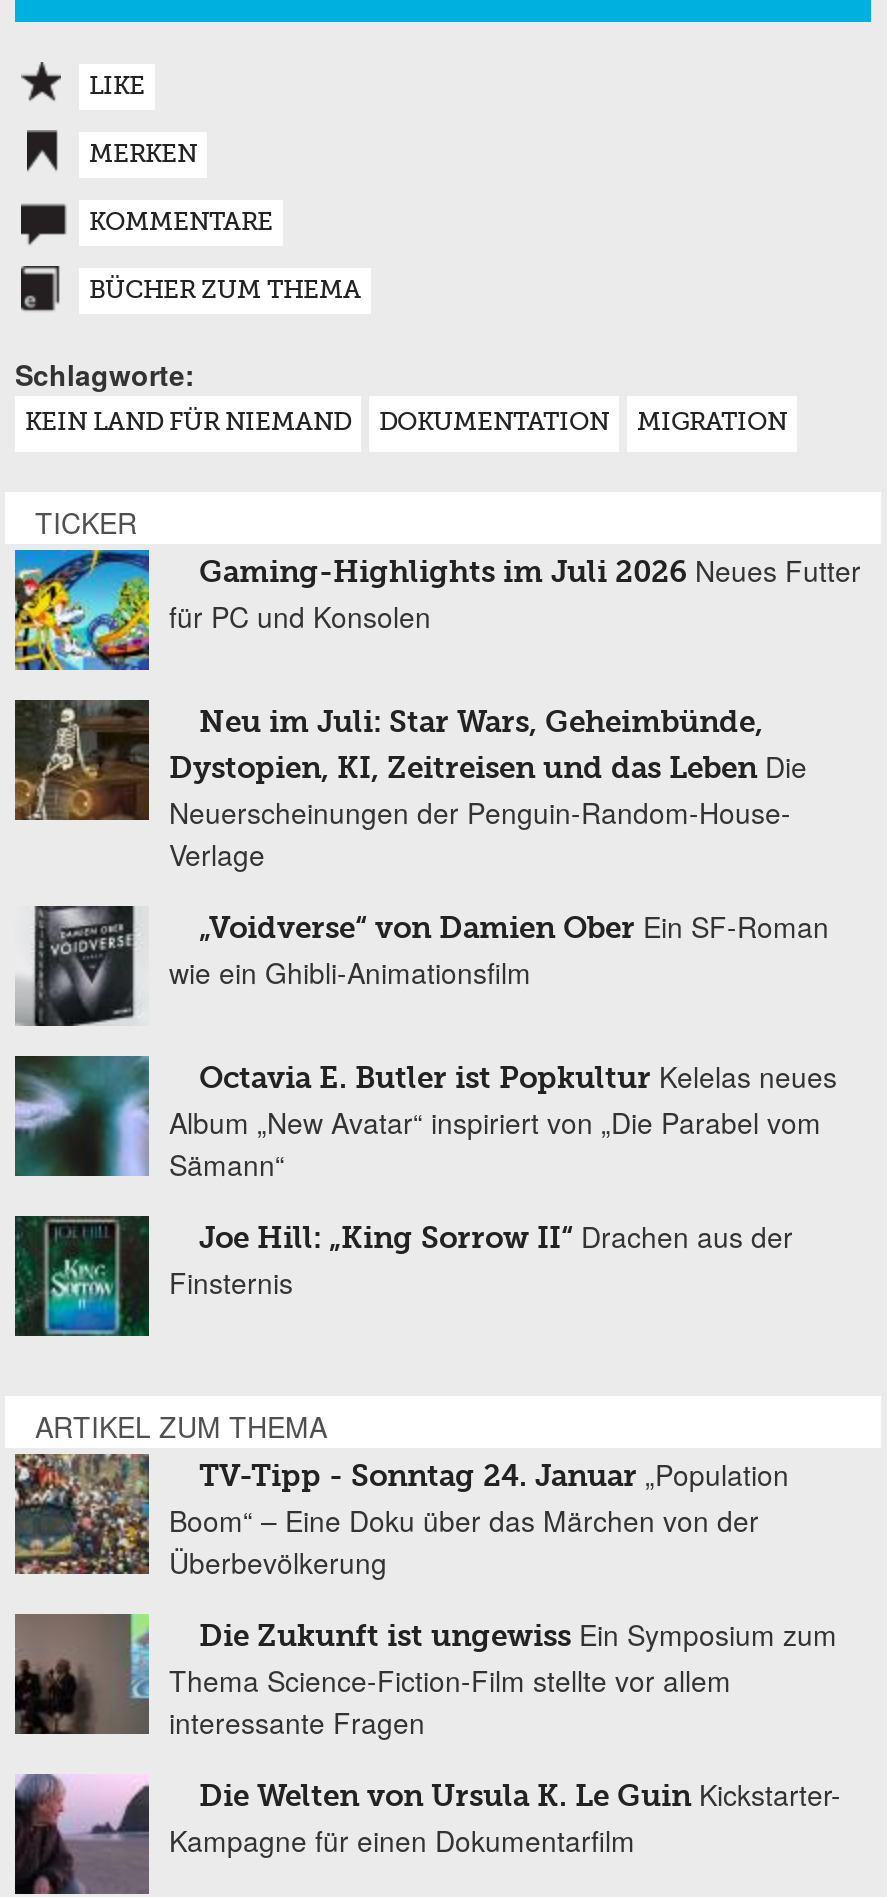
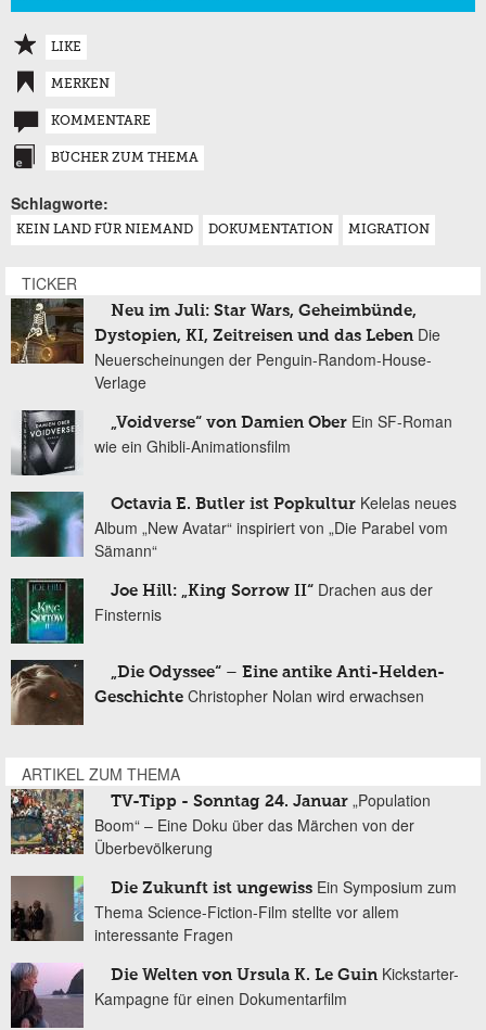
- [image]
- Gaming-Highlights im Juli 2026 Neues Futter
- für PC und Konsolen

moved up: [image] | Neu im Juli: Star Wars, Geheimbünde, | Dystopien, KI, Zeitreisen und das Leben Die | ... | Joe Hill: „King Sorrow II“ Drachen aus der | Finsternis

+ [image]
+ „Die Odyssee“ – Eine antike Anti-Helden-
+ Geschichte Christopher Nolan wird erwachsen
